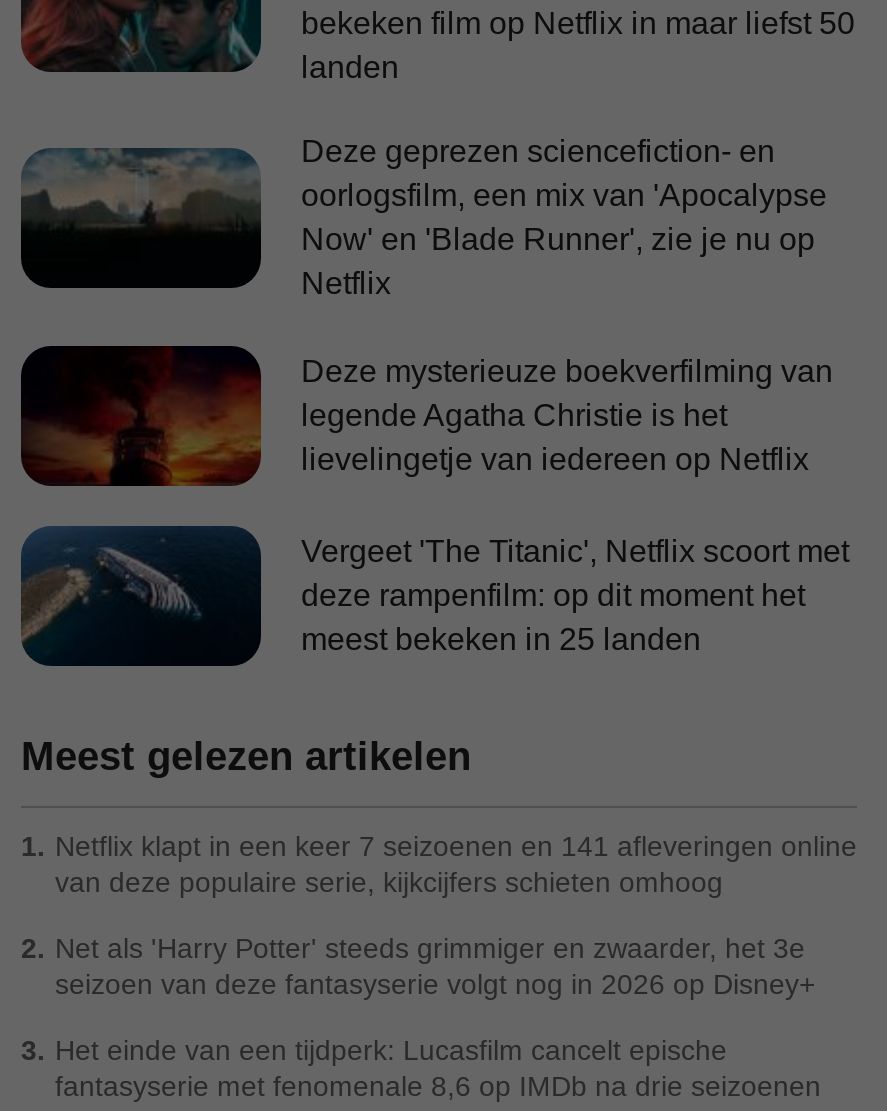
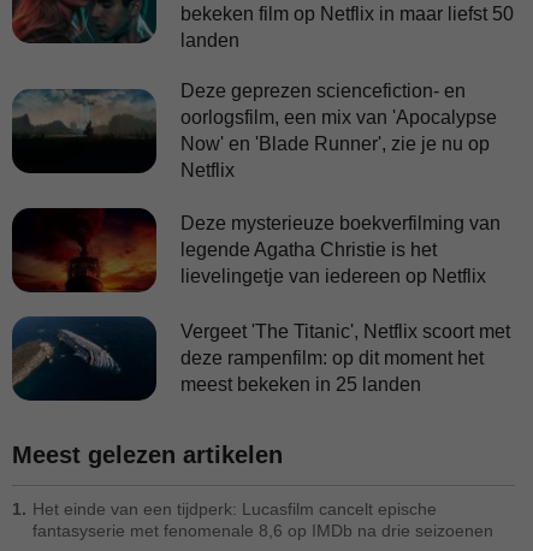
- 1. Netflix klapt in een keer 7 seizoenen en 141 afleveringen online
- van deze populaire serie, kijkcijfers schieten omhoog
- 2. Net als 'Harry Potter' steeds grimmiger en zwaarder, het 3e
- seizoen van deze fantasyserie volgt nog in 2026 op Disney+
- 3. Het einde van een tijdperk: Lucasfilm cancelt epische
+ 1. Het einde van een tijdperk: Lucasfilm cancelt epische
